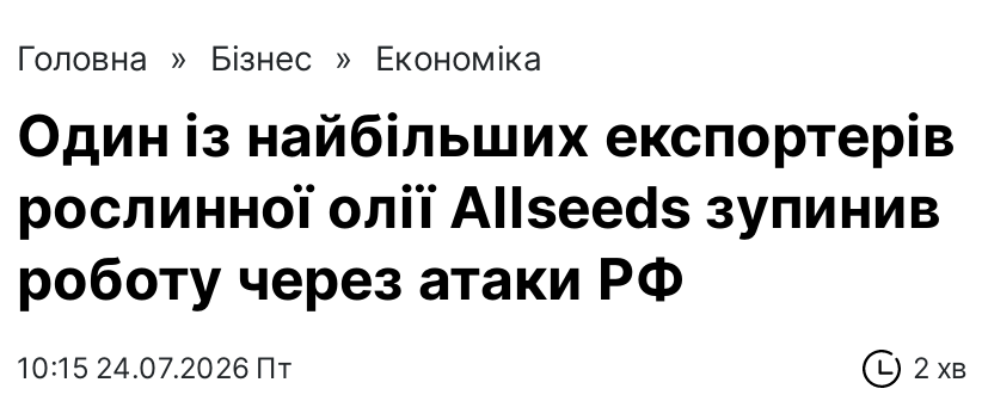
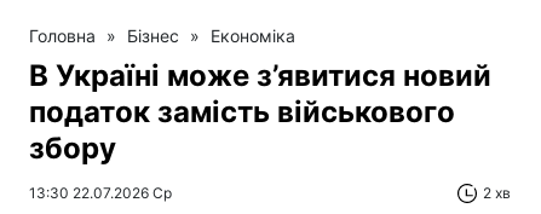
- Один із найбільших експортерів
- рослинної олії Allseeds зупинив
- роботу через атаки РФ
+ В Україні може з’явитися новий
+ податок замість військового
+ збору

- 10:15 24.07.2026 Пт
+ 13:30 22.07.2026 Ср
